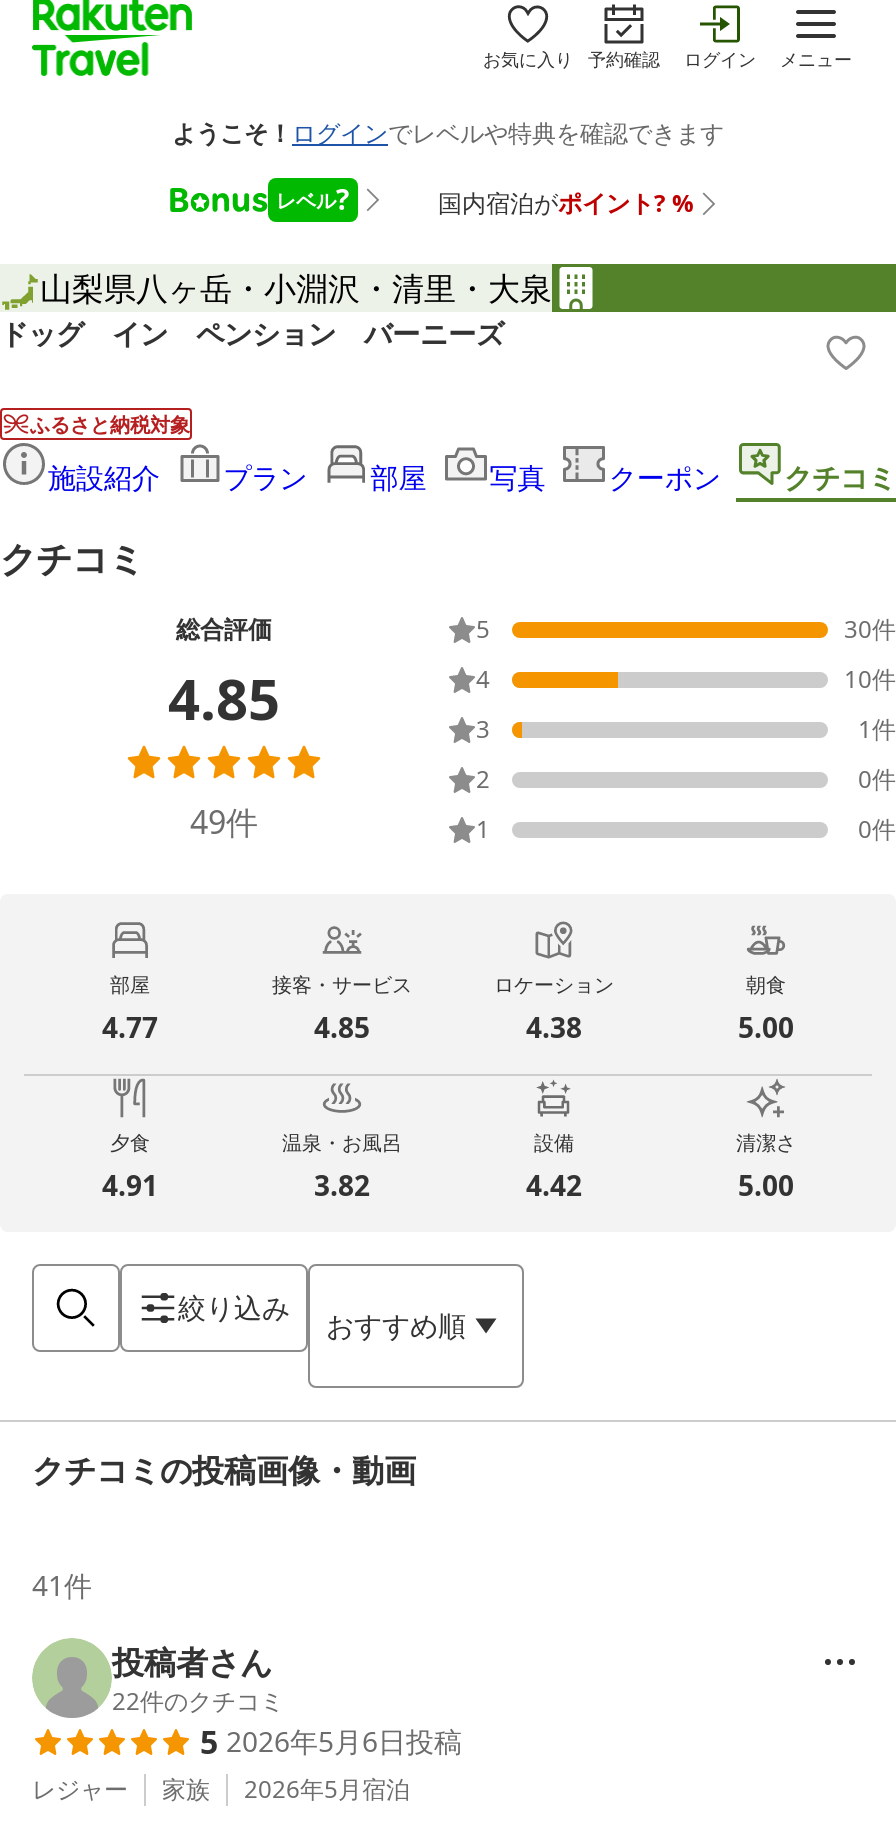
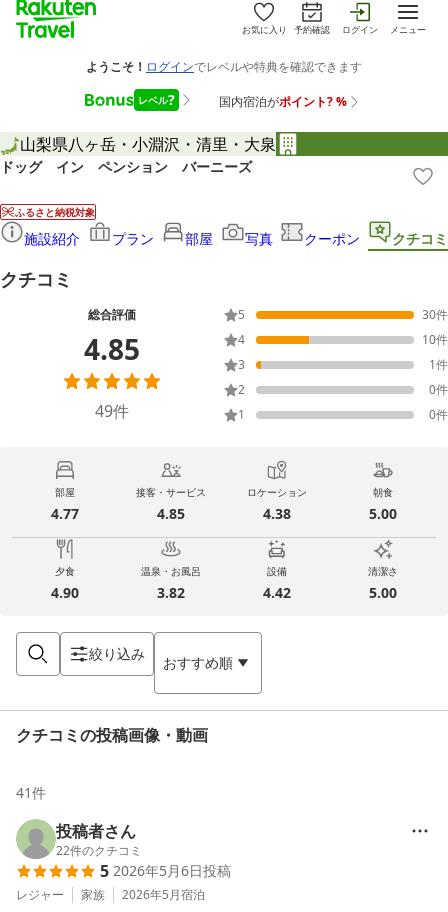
- 4.91
+ 4.90
